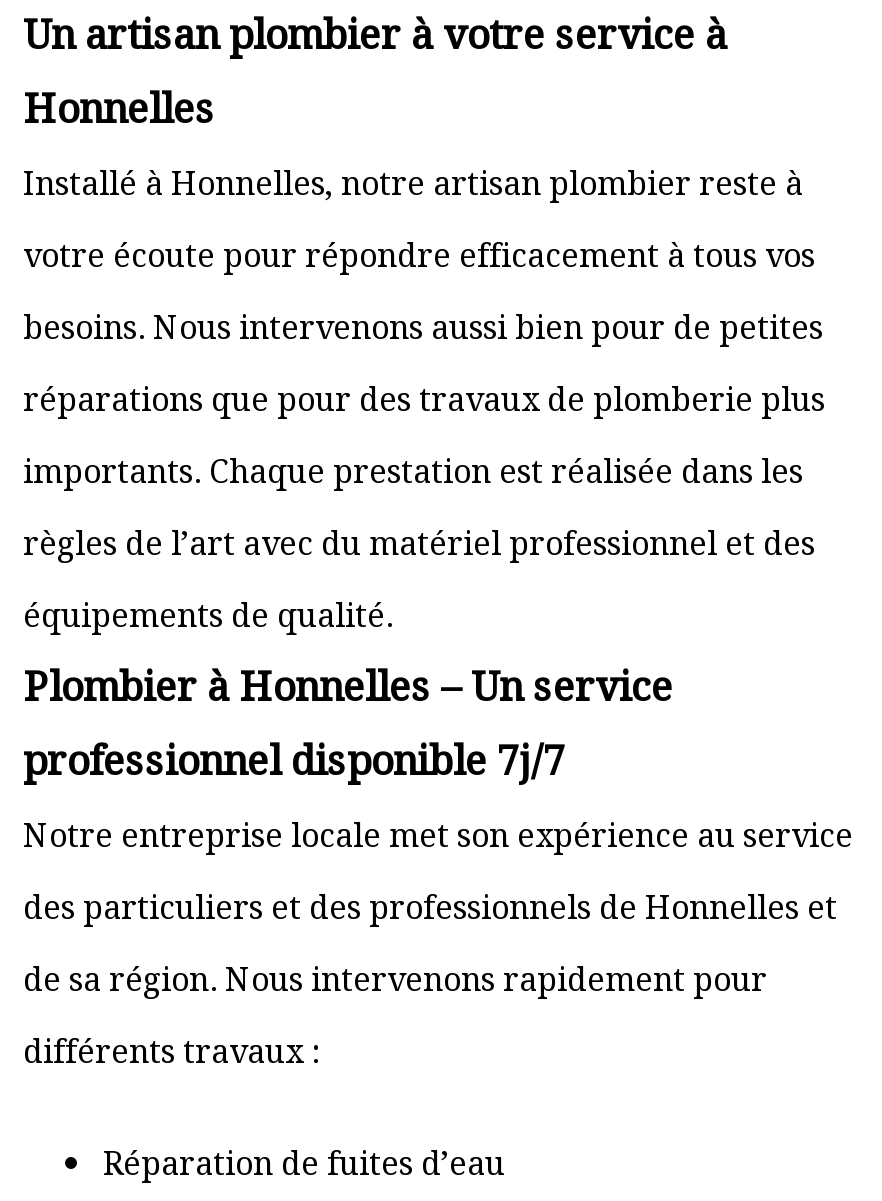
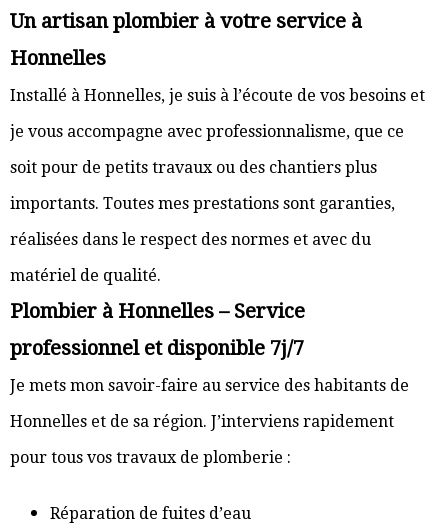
- Installé à Honnelles, notre artisan plombier reste à
- votre écoute pour répondre efficacement à tous vos
- besoins. Nous intervenons aussi bien pour de petites
- réparations que pour des travaux de plomberie plus
- importants. Chaque prestation est réalisée dans les
- règles de l’art avec du matériel professionnel et des
- équipements de qualité.
- Plombier à Honnelles – Un service
- professionnel disponible 7j/7
- Notre entreprise locale met son expérience au service
- des particuliers et des professionnels de Honnelles et
- de sa région. Nous intervenons rapidement pour
- différents travaux :
+ Installé à Honnelles, je suis à l’écoute de vos besoins et
+ je vous accompagne avec professionnalisme, que ce
+ soit pour de petits travaux ou des chantiers plus
+ importants. Toutes mes prestations sont garanties,
+ réalisées dans le respect des normes et avec du
+ matériel de qualité.
+ Plombier à Honnelles – Service
+ professionnel et disponible 7j/7
+ Je mets mon savoir-faire au service des habitants de
+ Honnelles et de sa région. J’interviens rapidement
+ pour tous vos travaux de plomberie :
